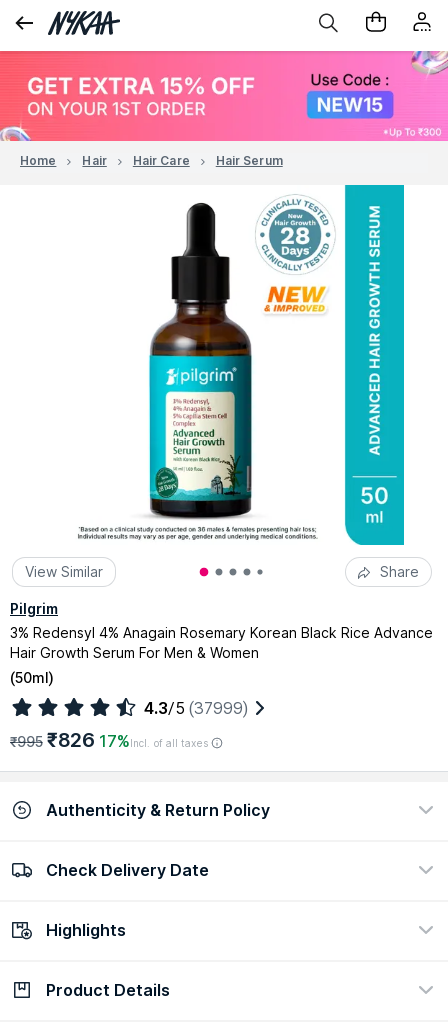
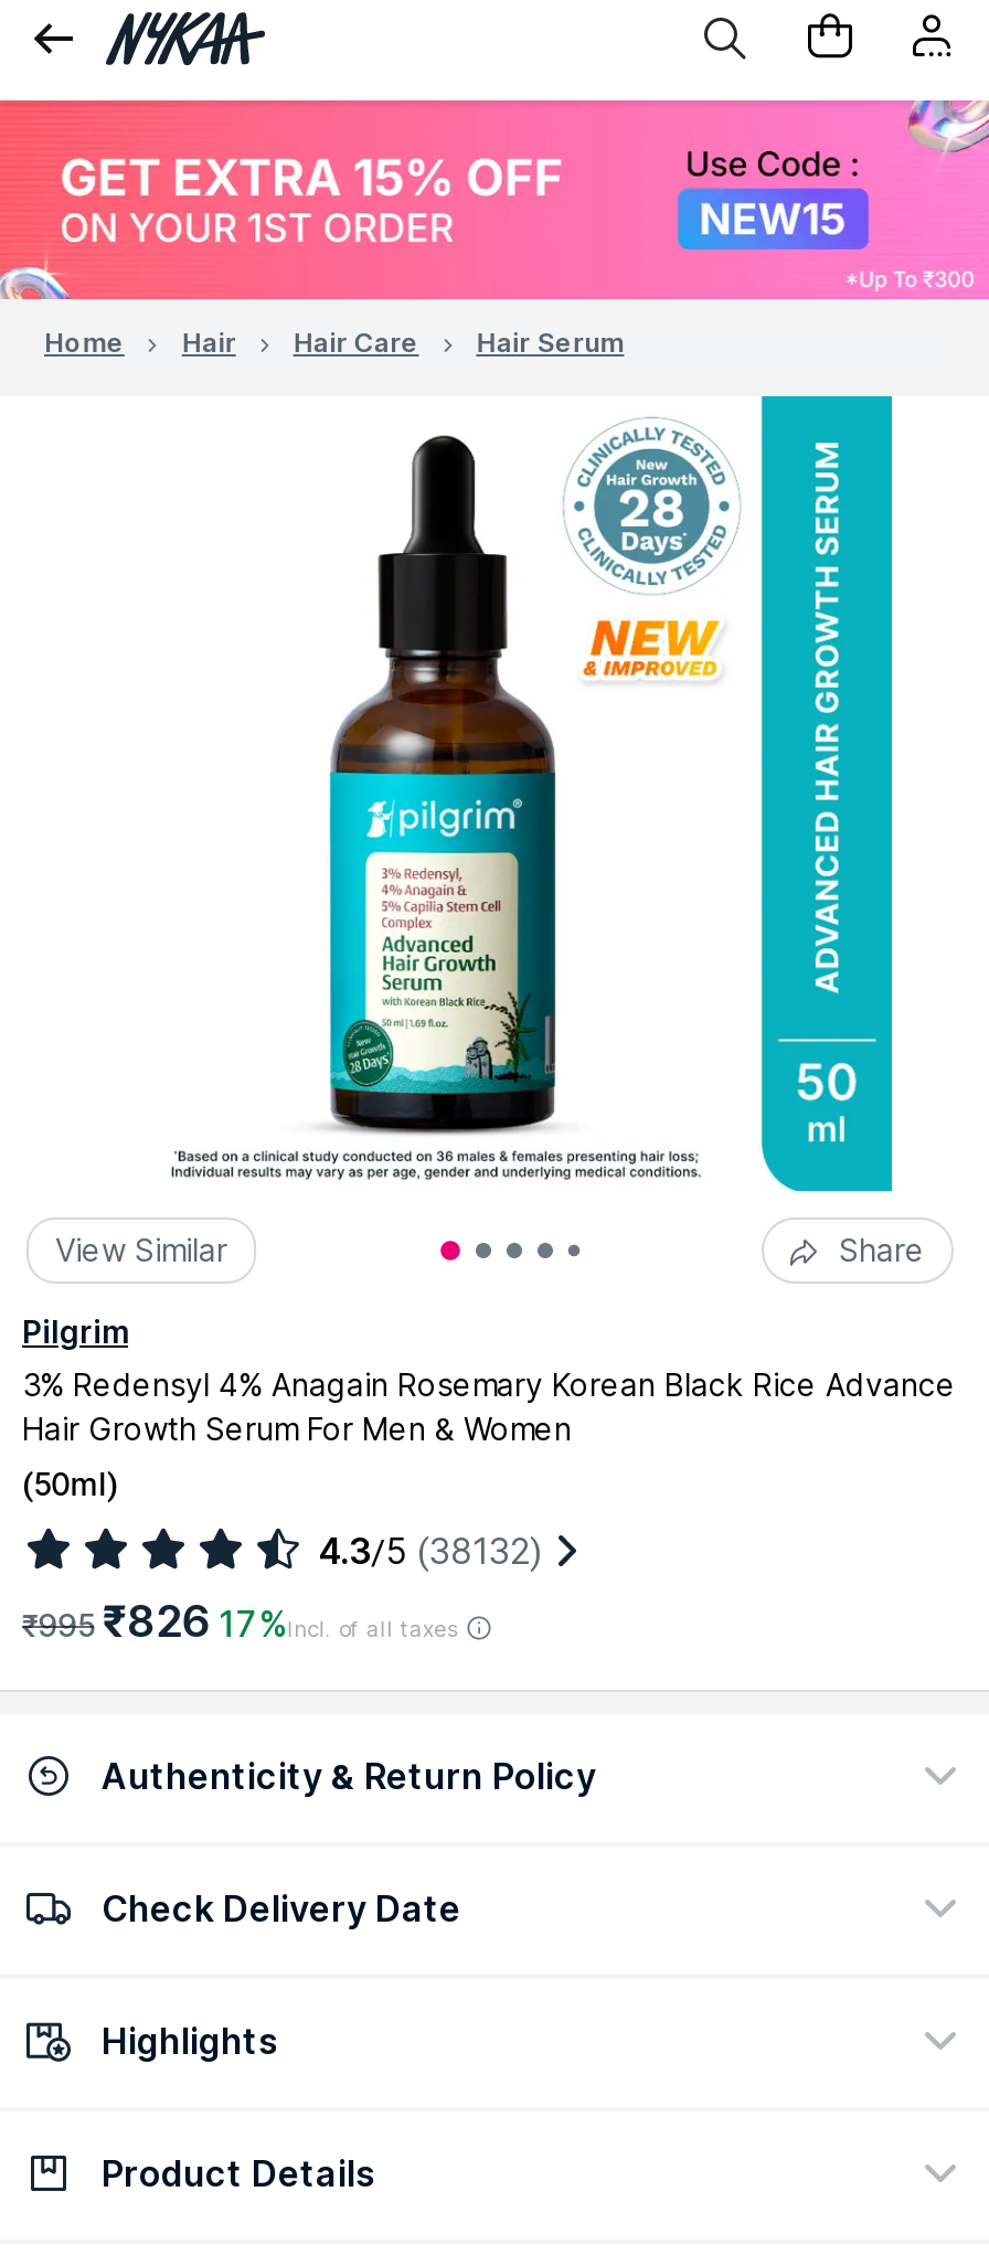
- 4.3/5 (37999)
+ 4.3/5 (38132)
